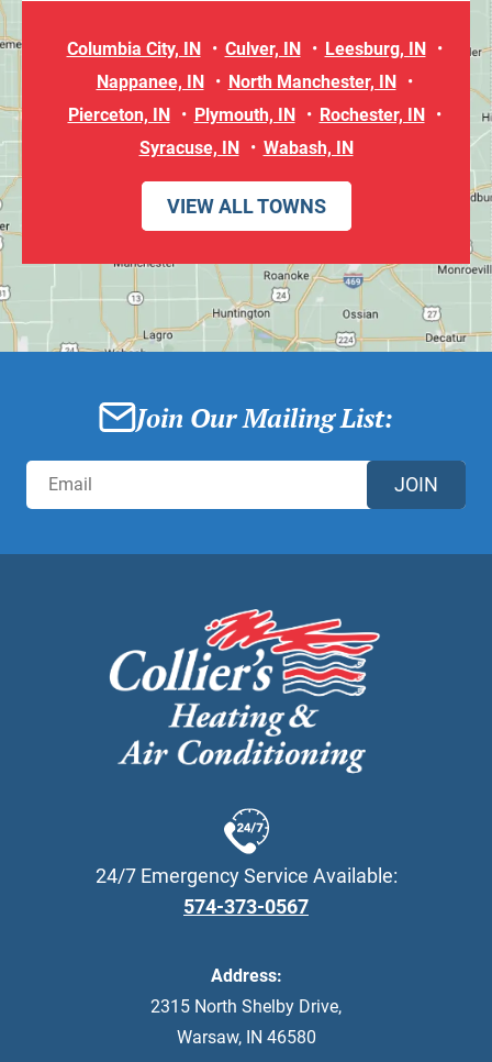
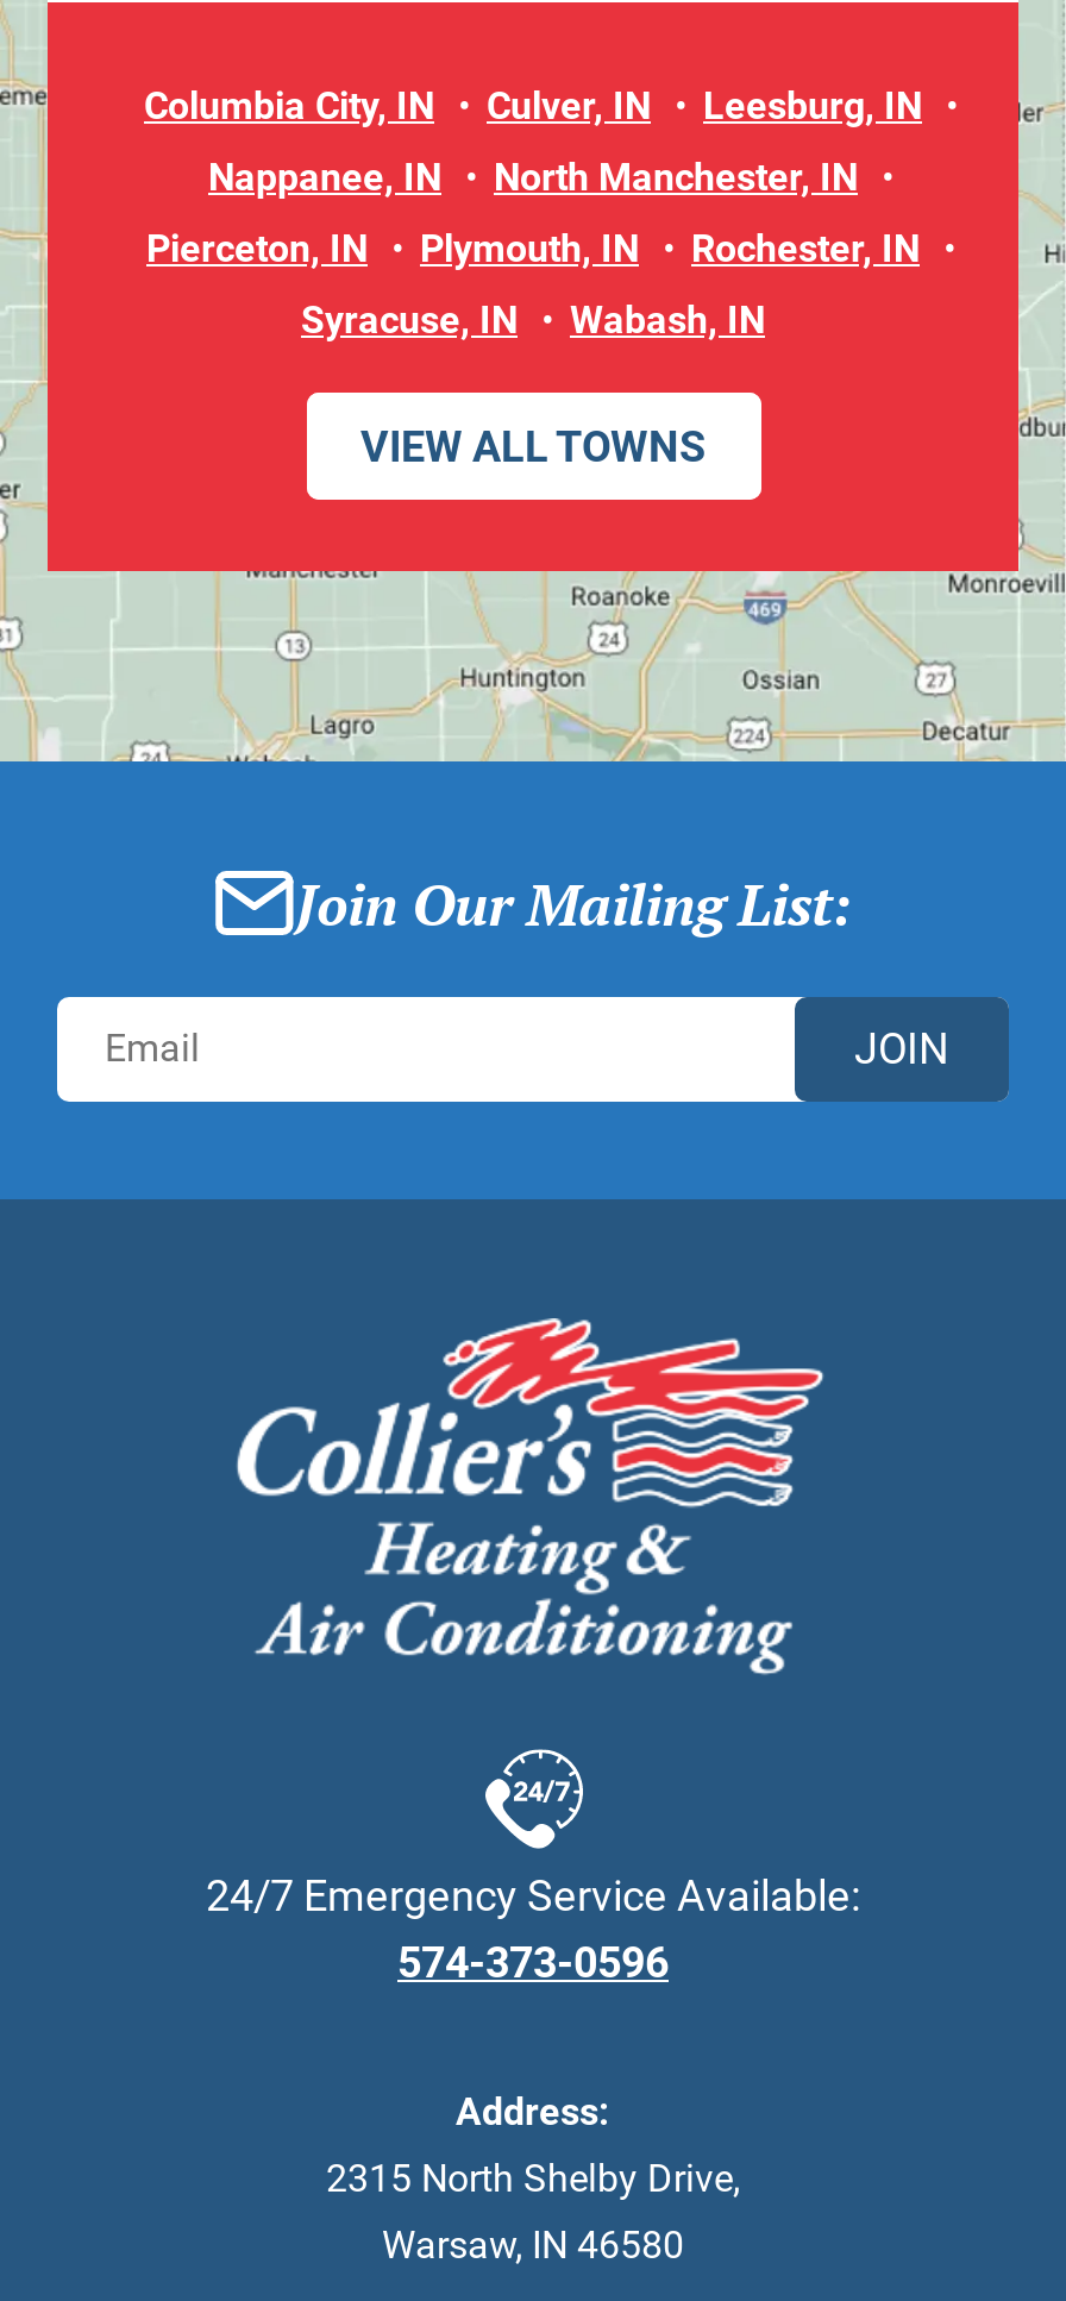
- 574-373-0567
+ 574-373-0596
